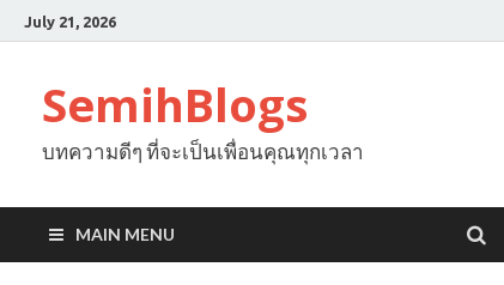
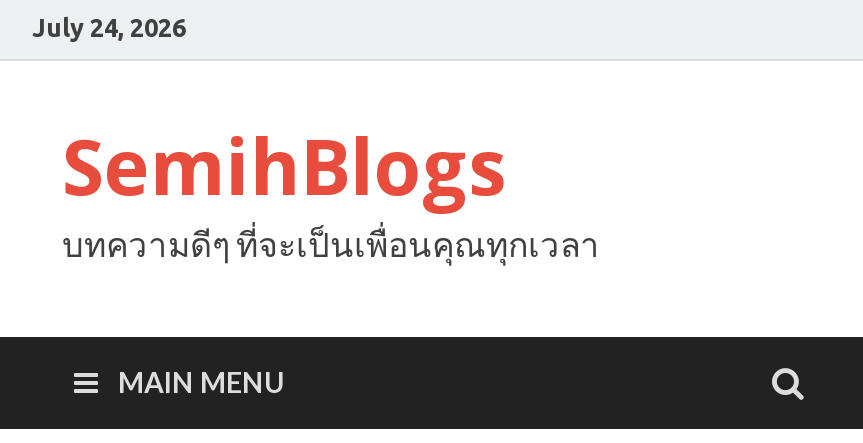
- July 21, 2026
+ July 24, 2026
